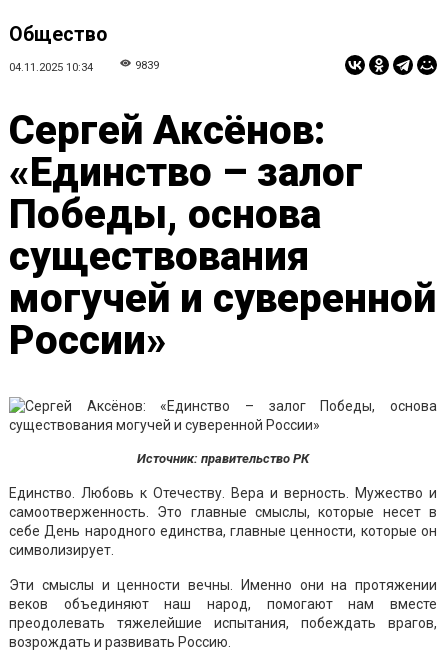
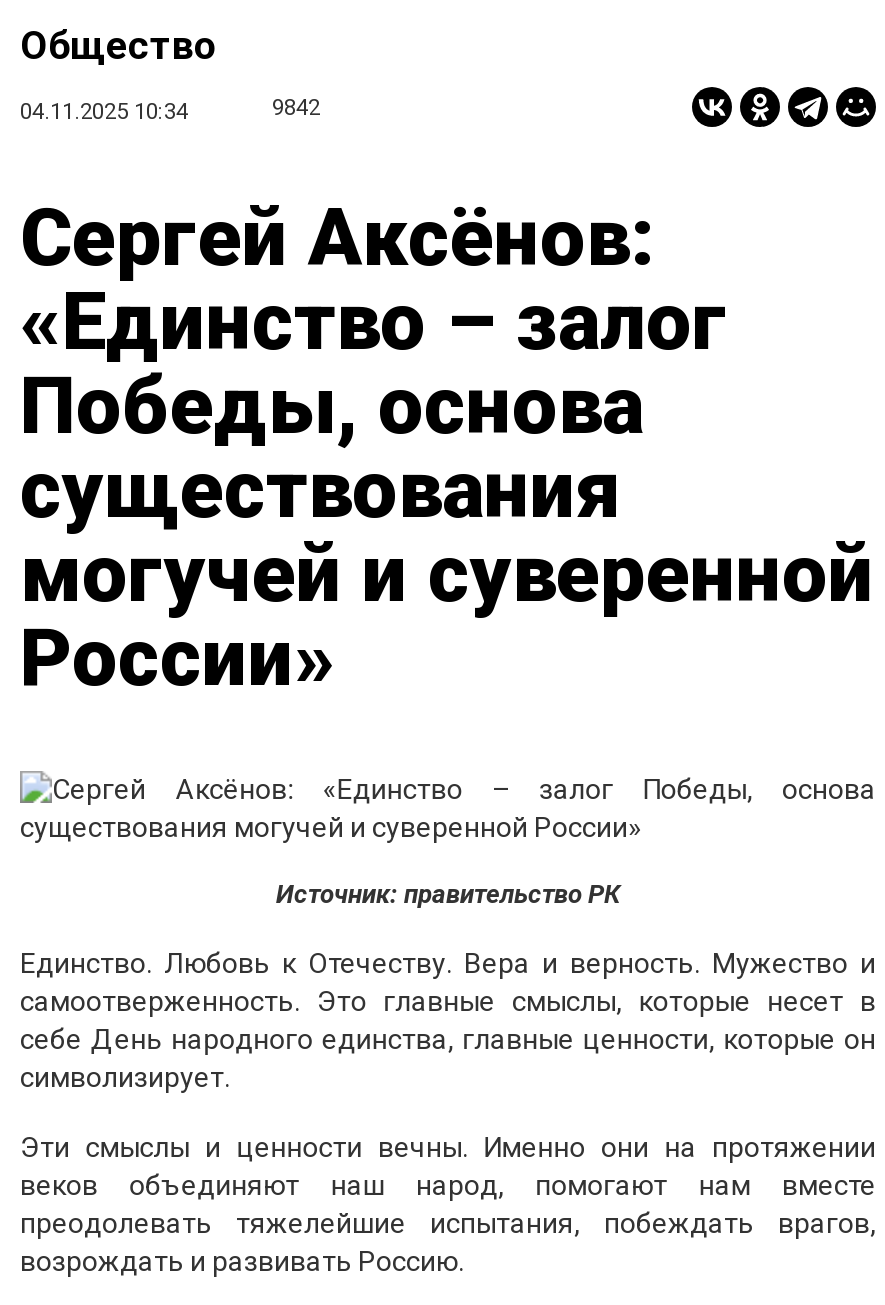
- 9839
+ 9842
